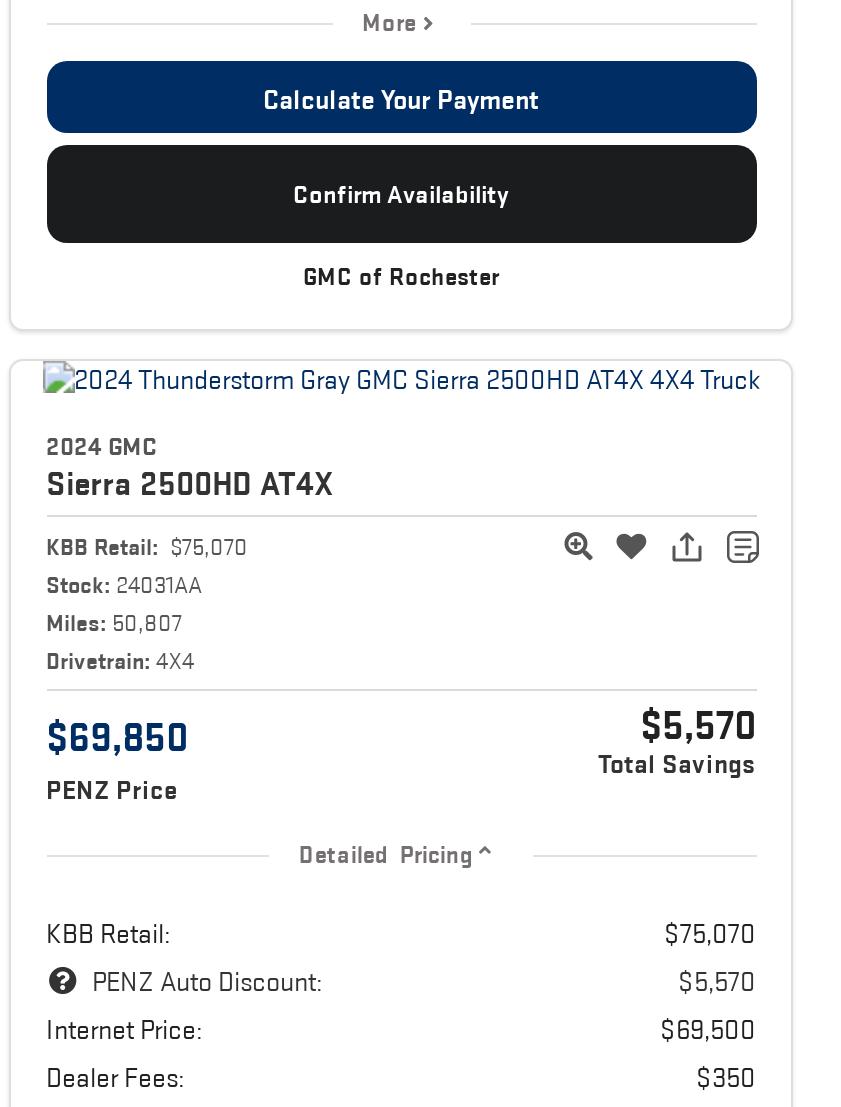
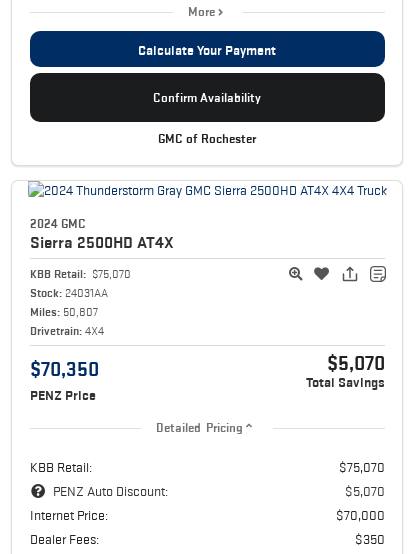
- $5,570
+ $5,070

- $69,850
+ $70,350

- $5,570
+ $5,070

- $69,500
+ $70,000
